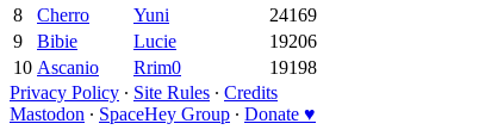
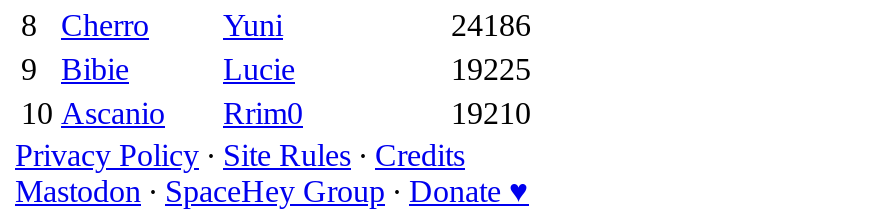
- 24169
+ 24186

- 19206
+ 19225

- 19198
+ 19210
